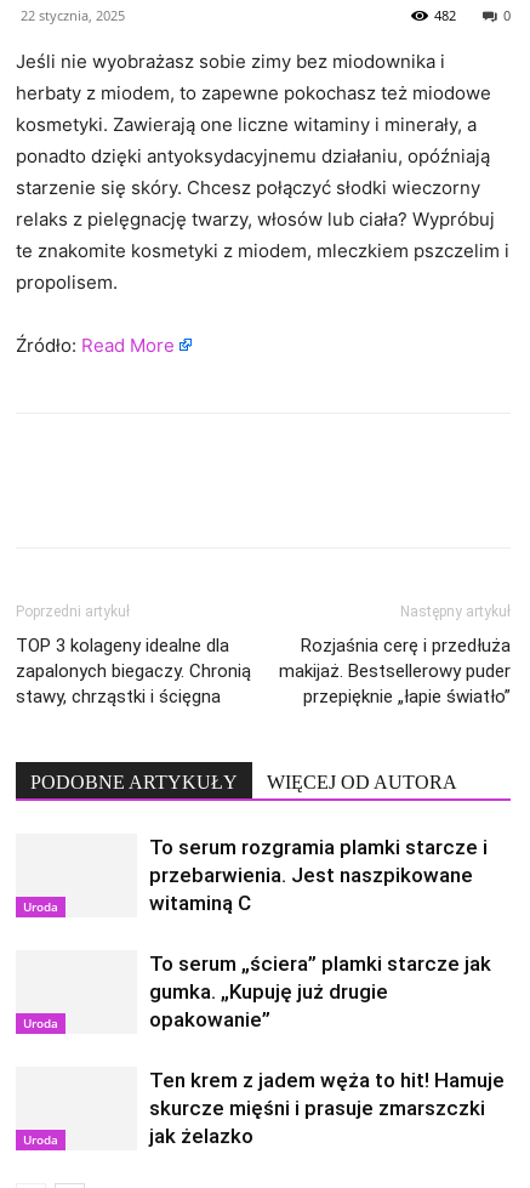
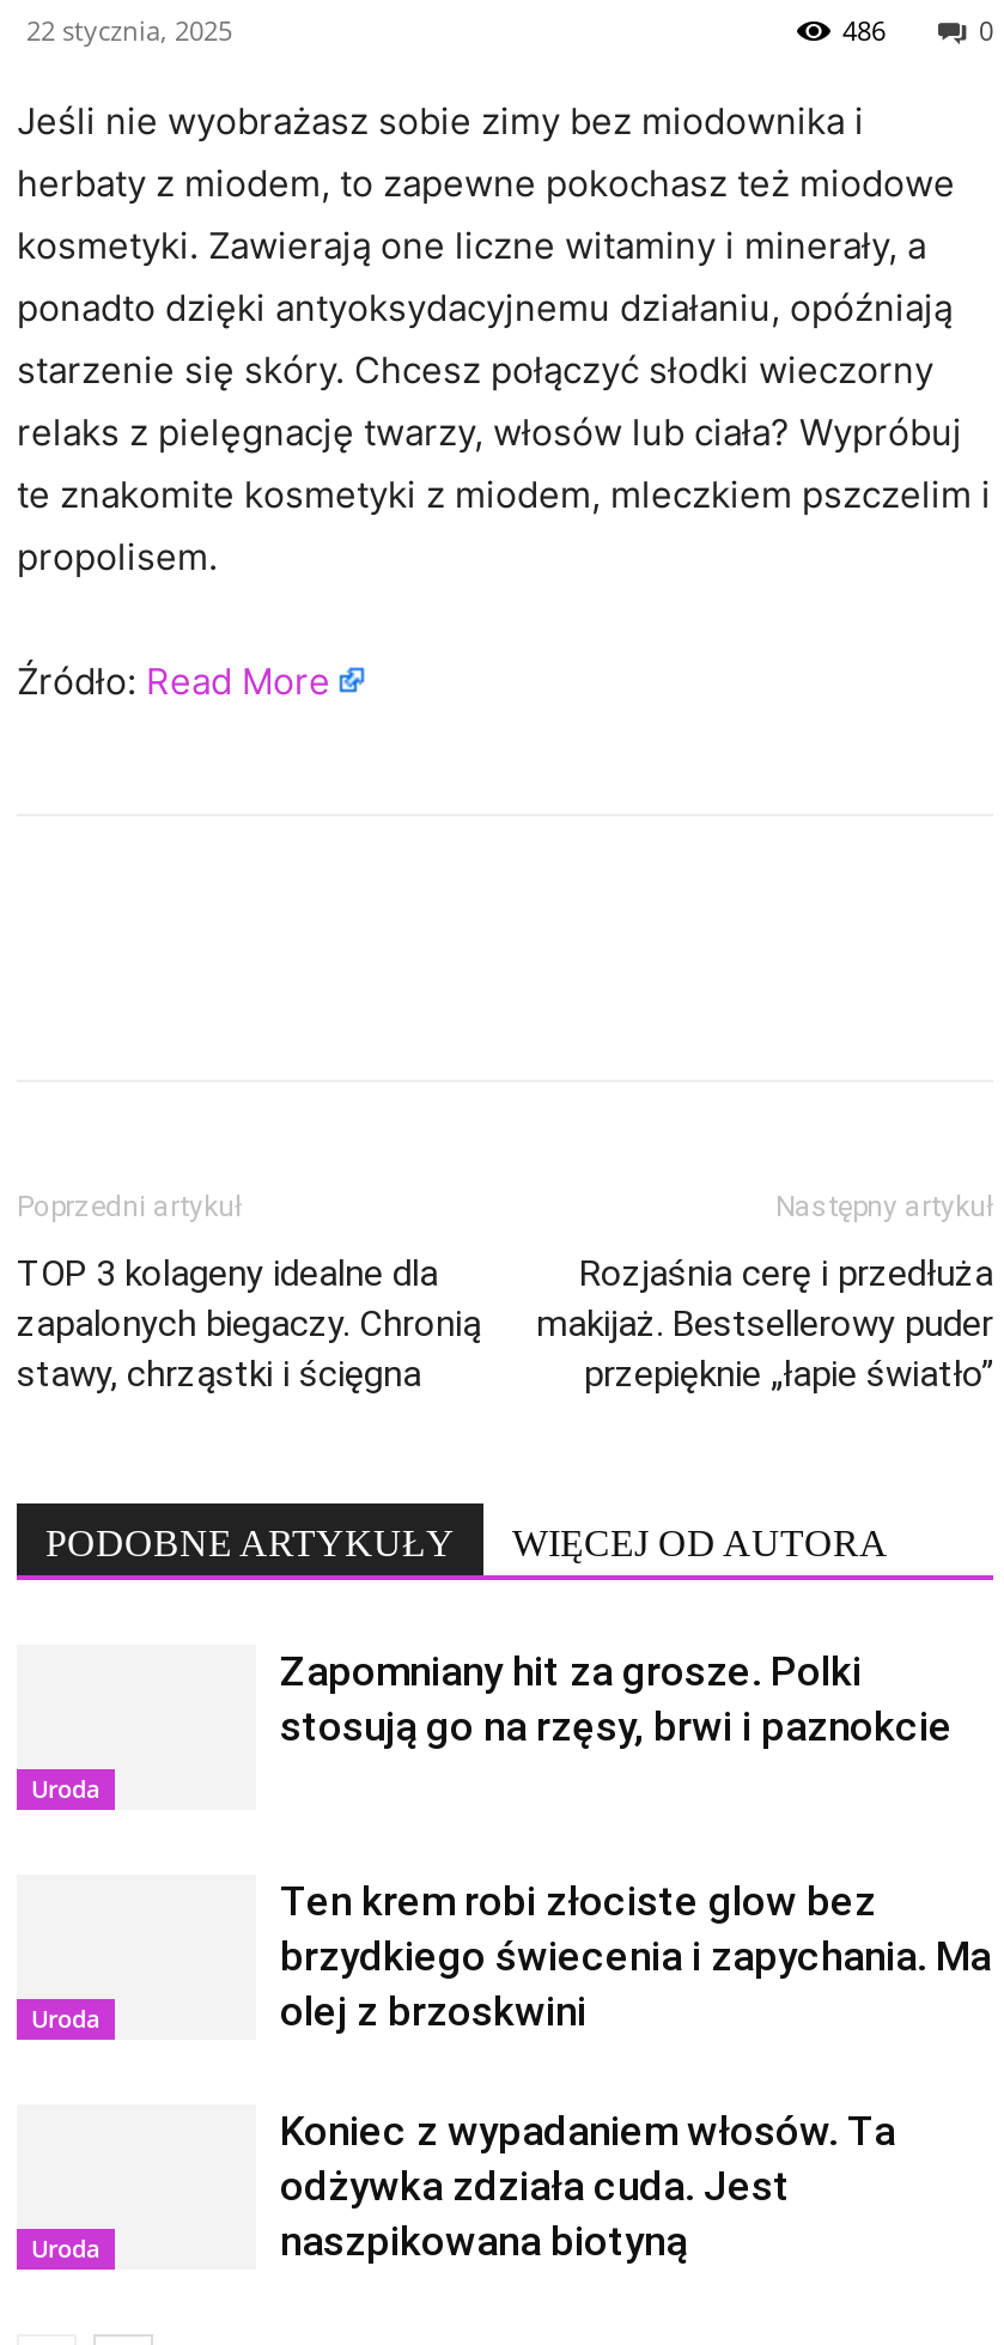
- 482
+ 486

- To serum rozgramia plamki starcze i
- przebarwienia. Jest naszpikowane
- witaminą C
+ Zapomniany hit za grosze. Polki
+ stosują go na rzęsy, brwi i paznokcie

- To serum „ściera” plamki starcze jak
- gumka. „Kupuję już drugie
- opakowanie”
+ Ten krem robi złociste glow bez
+ brzydkiego świecenia i zapychania. Ma
+ olej z brzoskwini

- Ten krem z jadem węża to hit! Hamuje
- skurcze mięśni i prasuje zmarszczki
- jak żelazko
+ Koniec z wypadaniem włosów. Ta
+ odżywka zdziała cuda. Jest
+ naszpikowana biotyną
